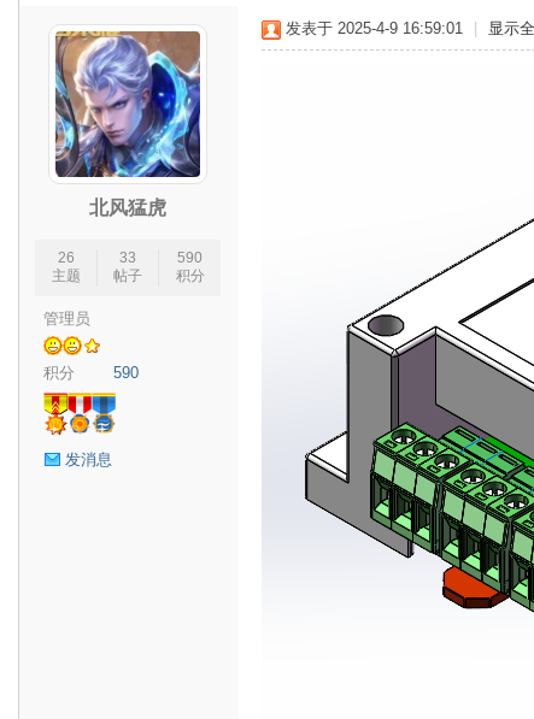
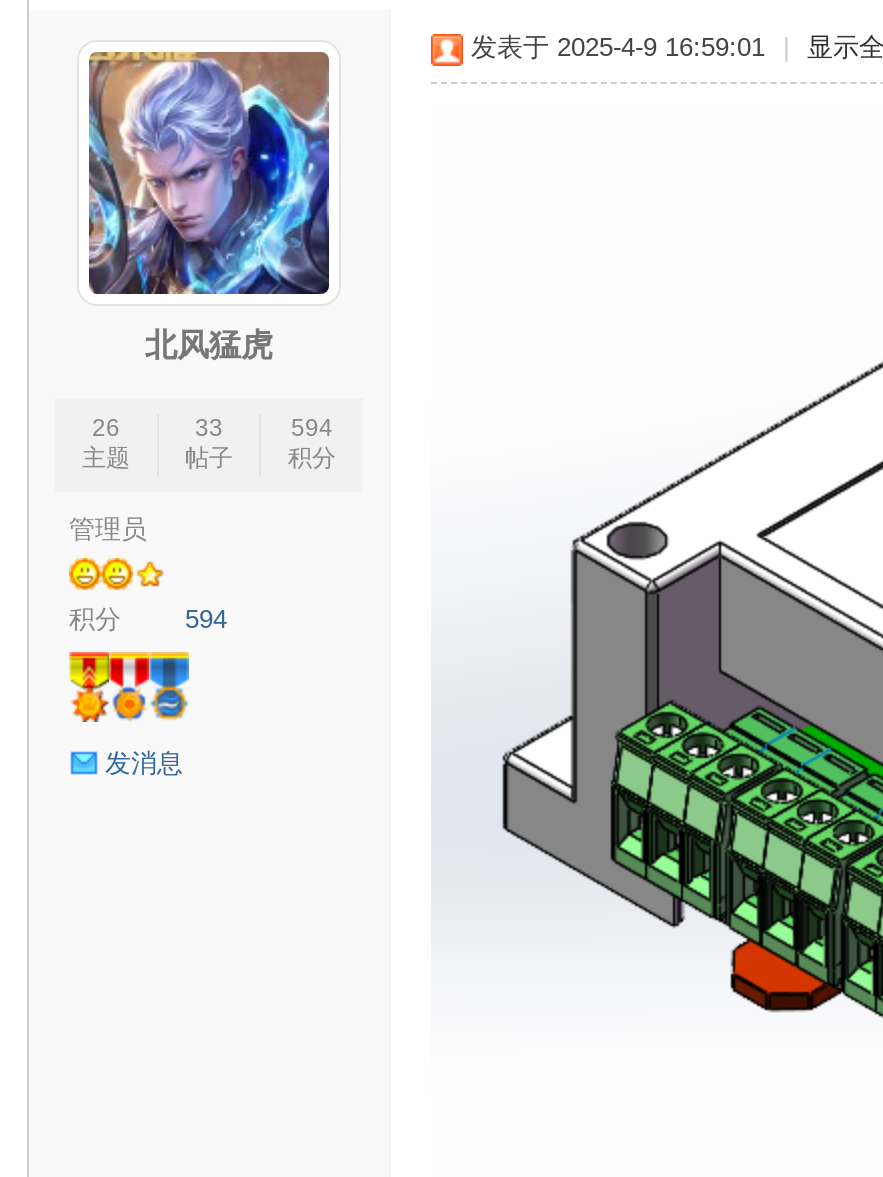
- 590
+ 594

- 590
+ 594
